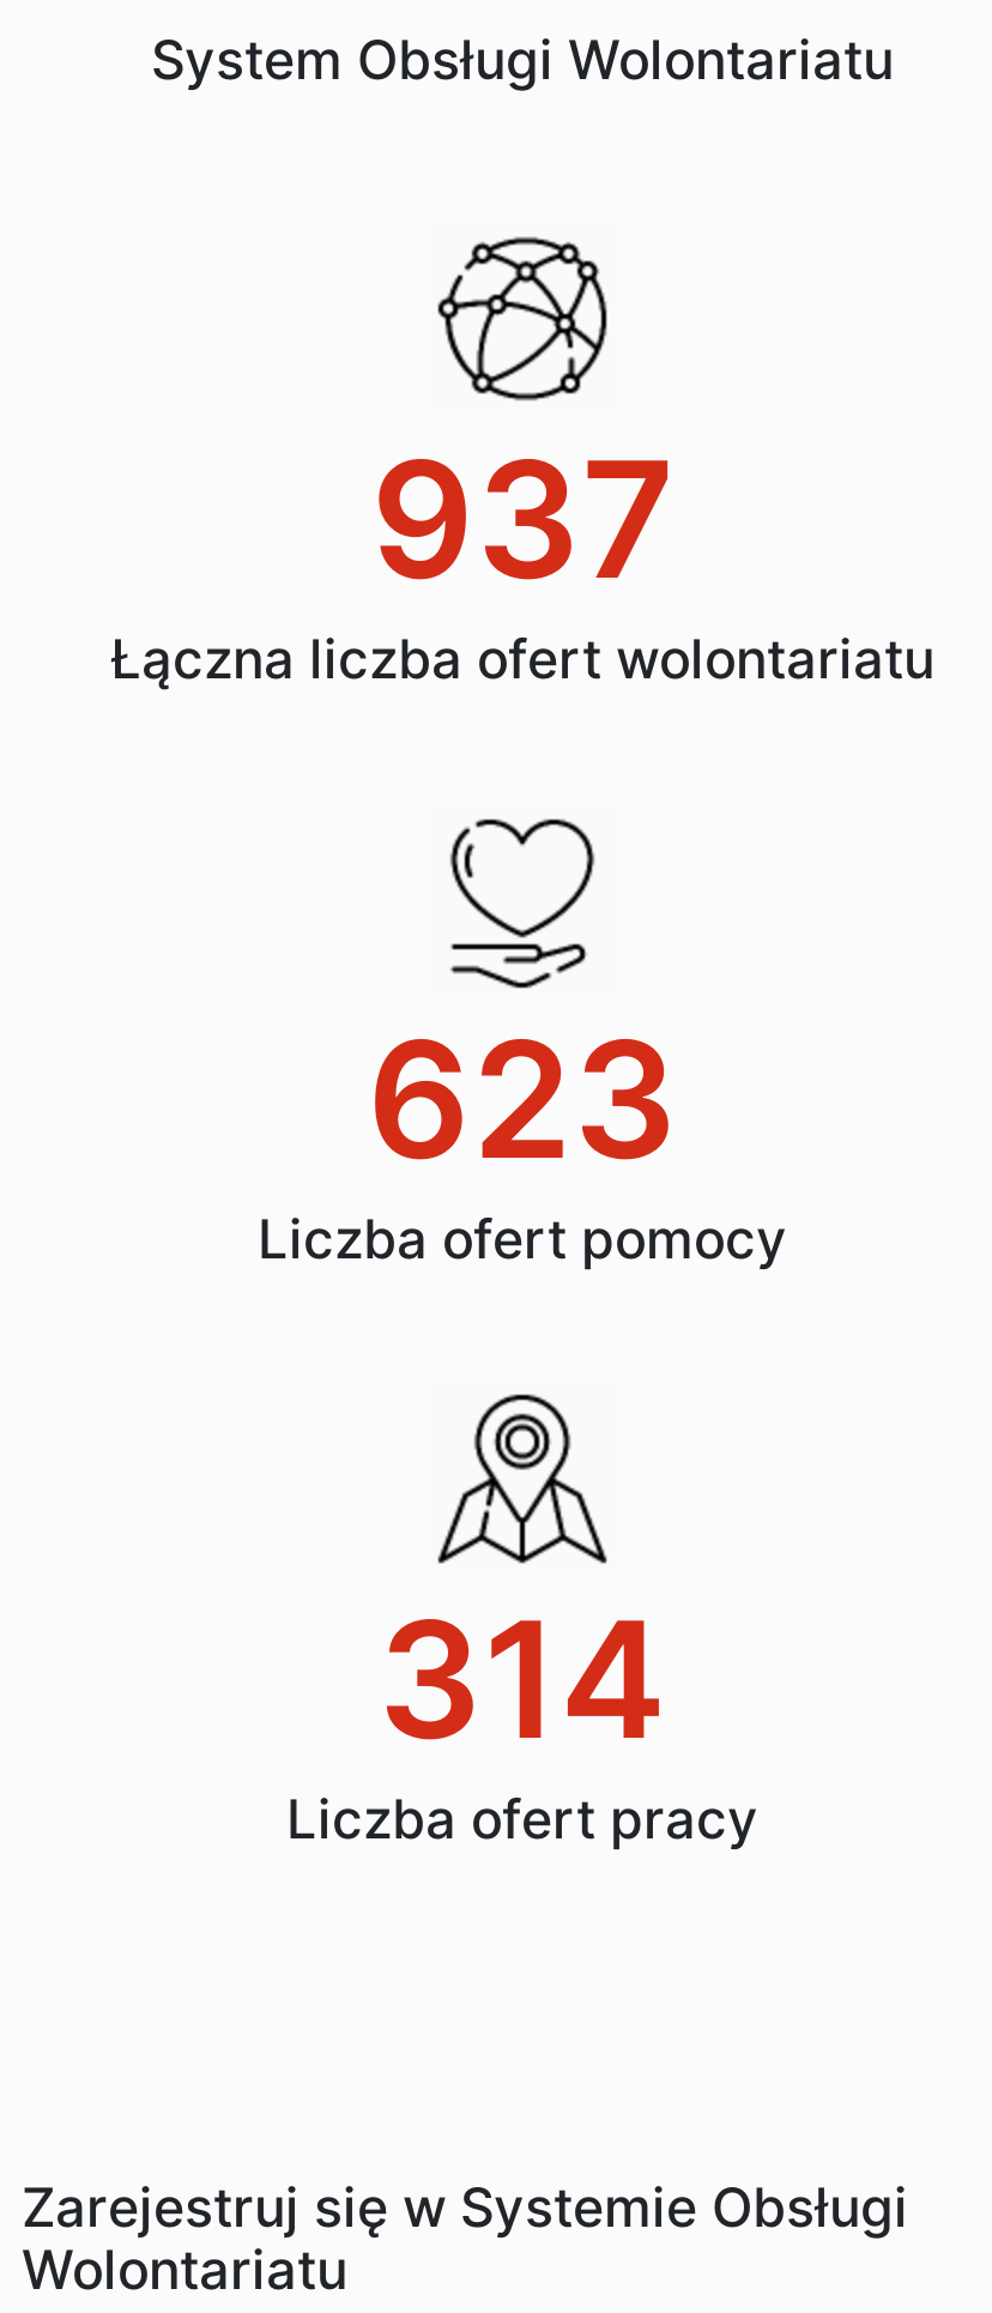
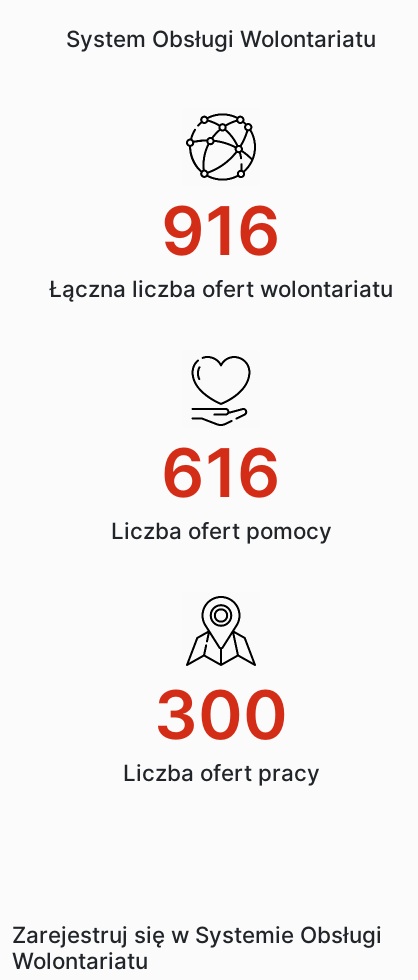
- 937
+ 916

- 623
+ 616

- 314
+ 300
